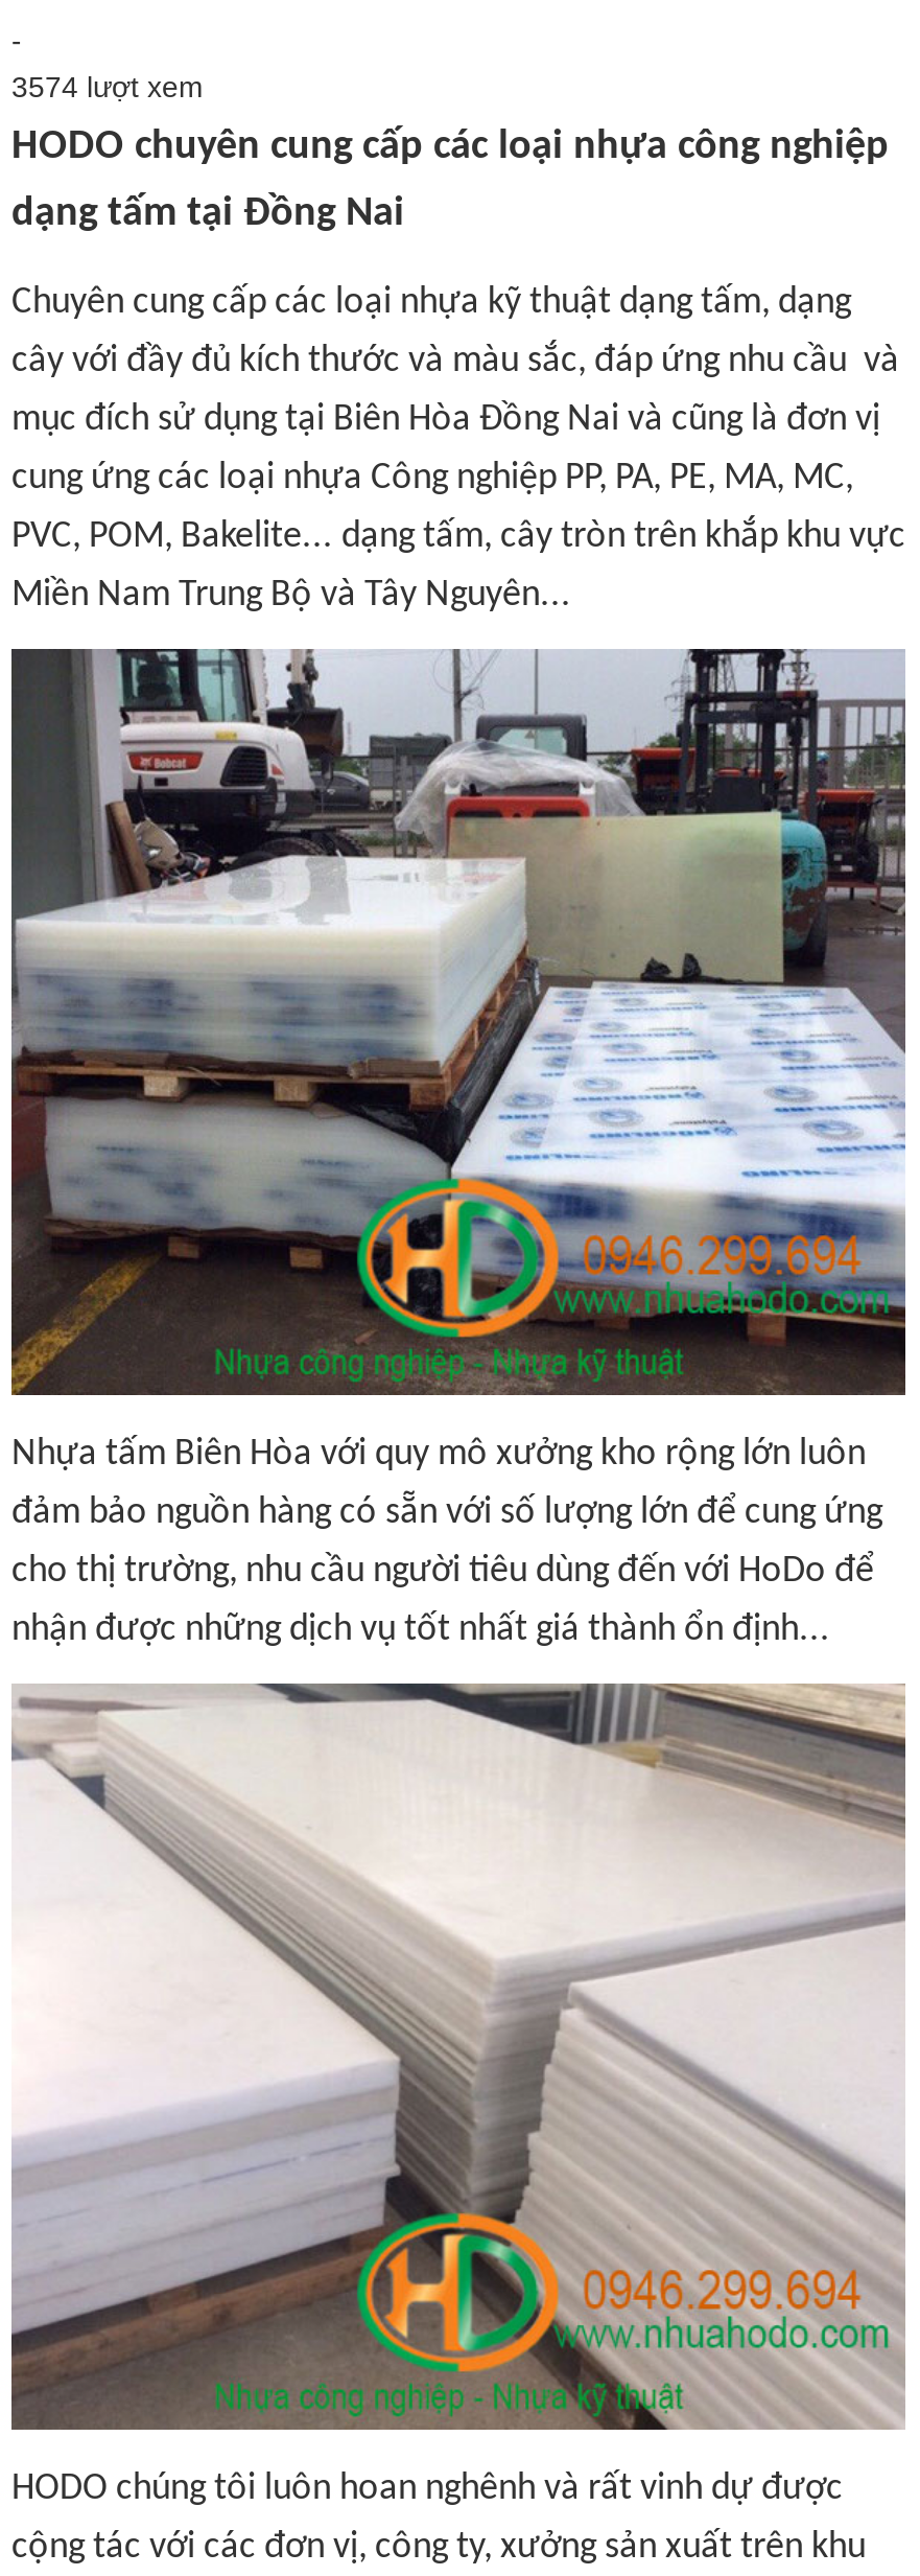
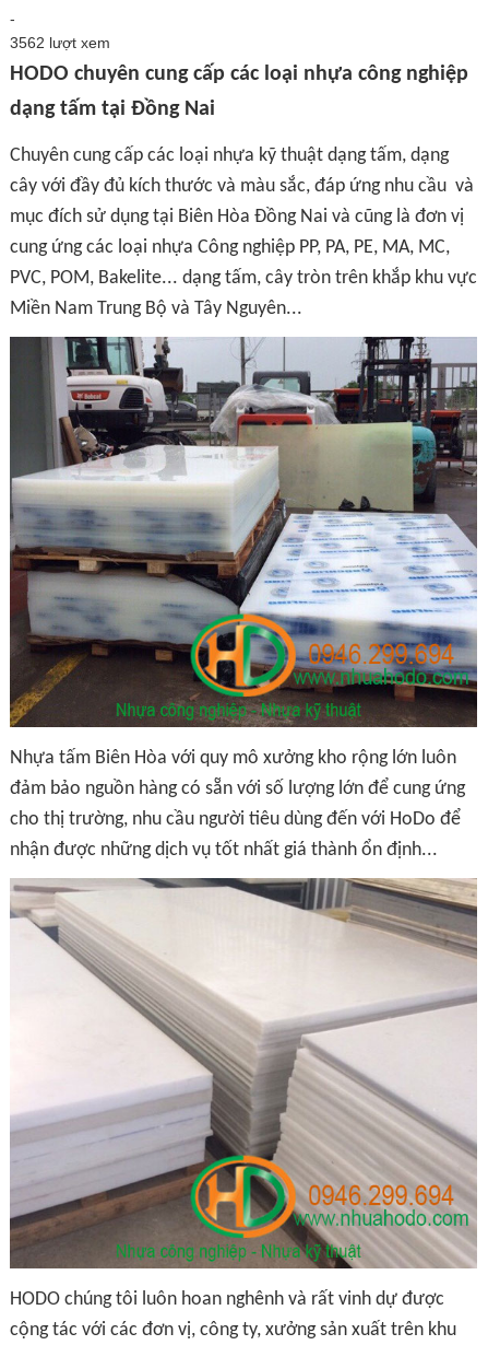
- 3574 lượt xem
+ 3562 lượt xem
